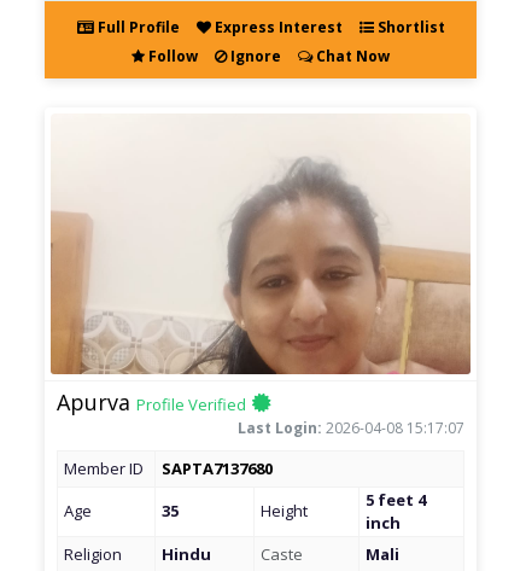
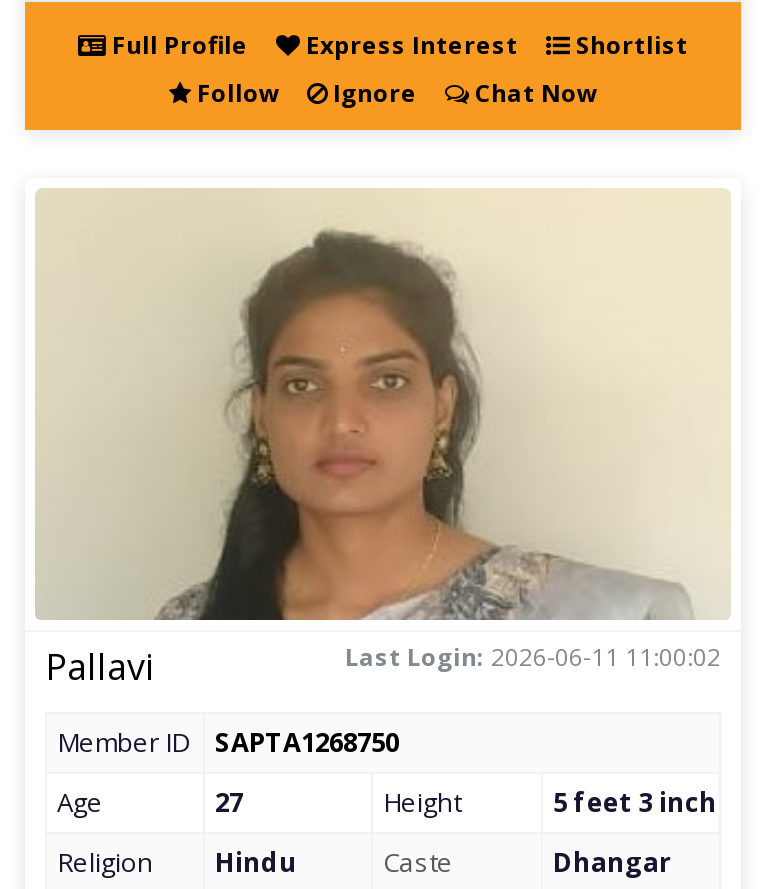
- [image]
- Apurva Profile Verified
- Last Login: 2026-04-08 15:17:07
+ [image]
+ Pallavi
+ Last Login: 2026-06-11 11:00:02

- Member ID SAPTA7137680
+ Member ID SAPTA1268750

- 5 feet 4
- inch
+ 5 feet 3 inch

- 35
+ 27

- Mali
+ Dhangar
